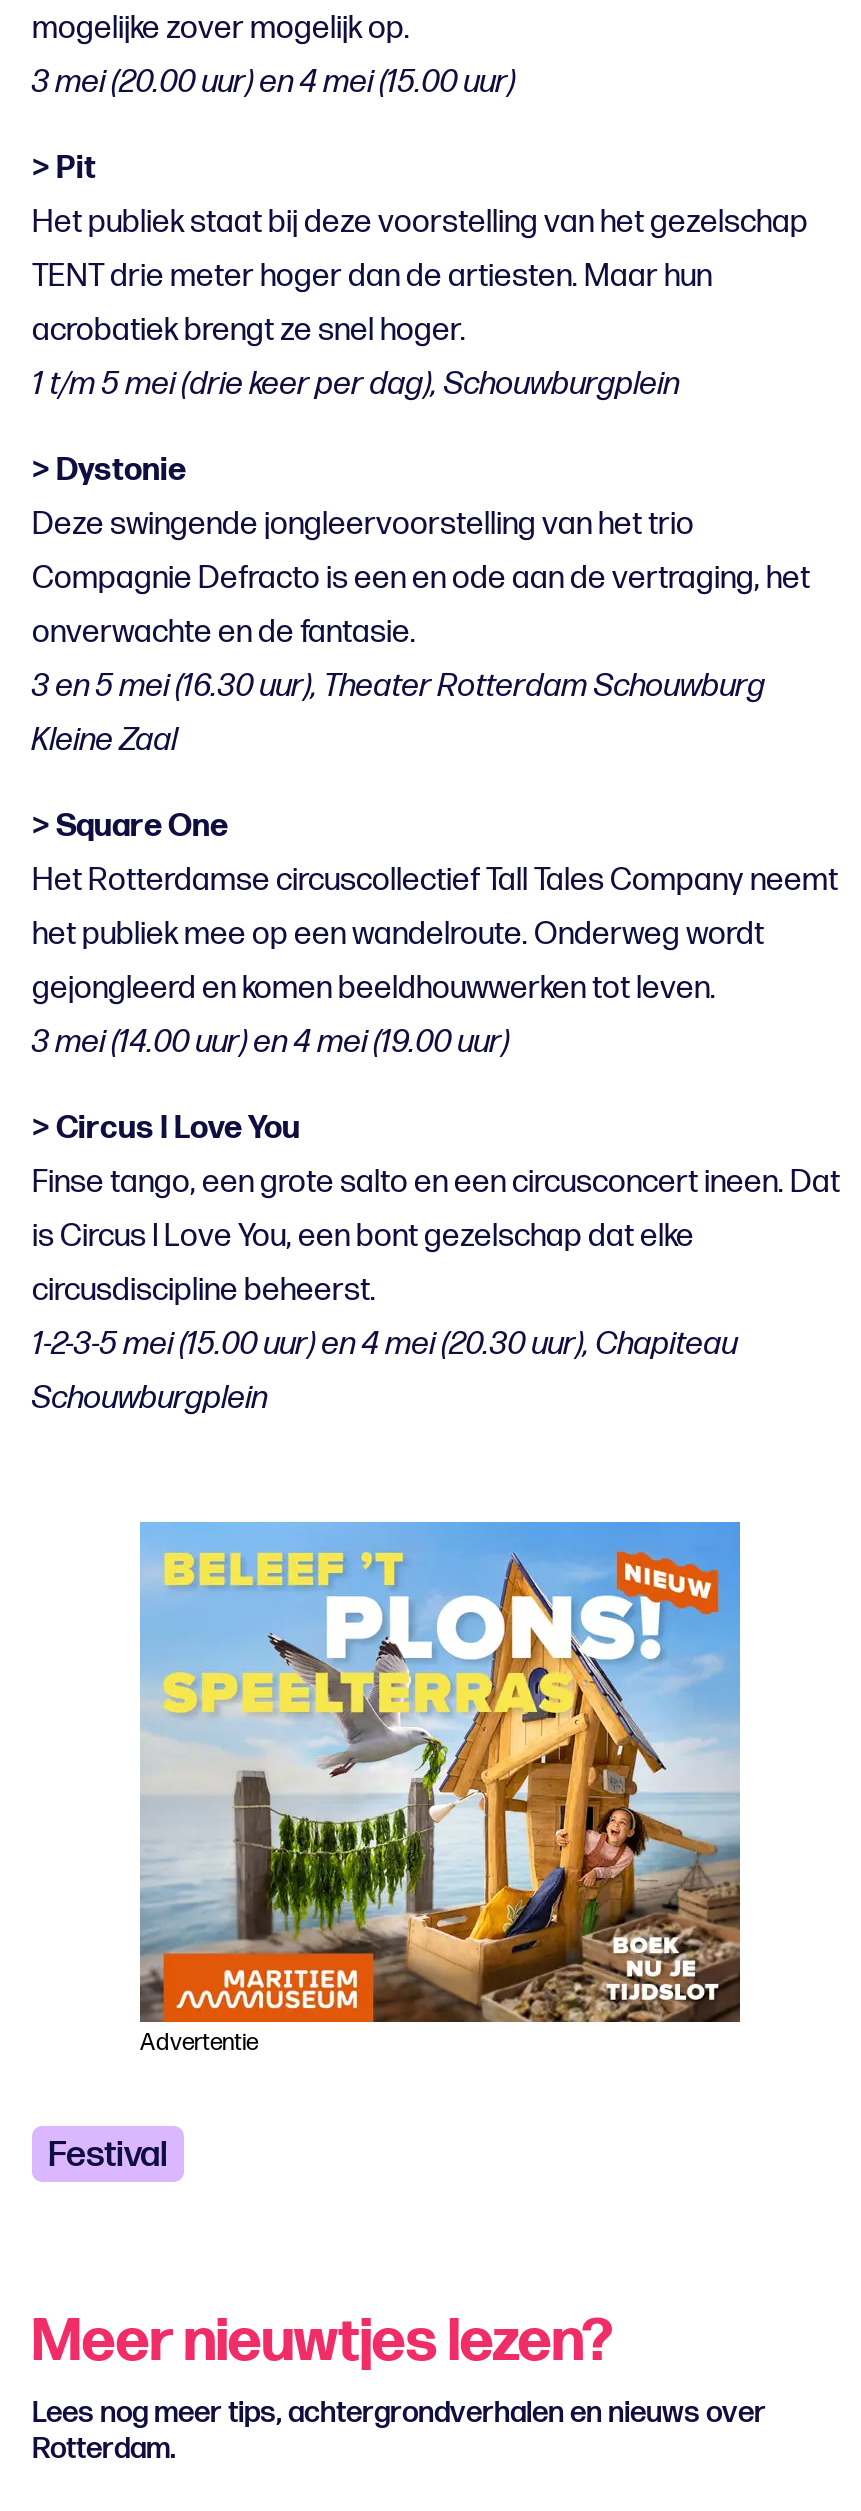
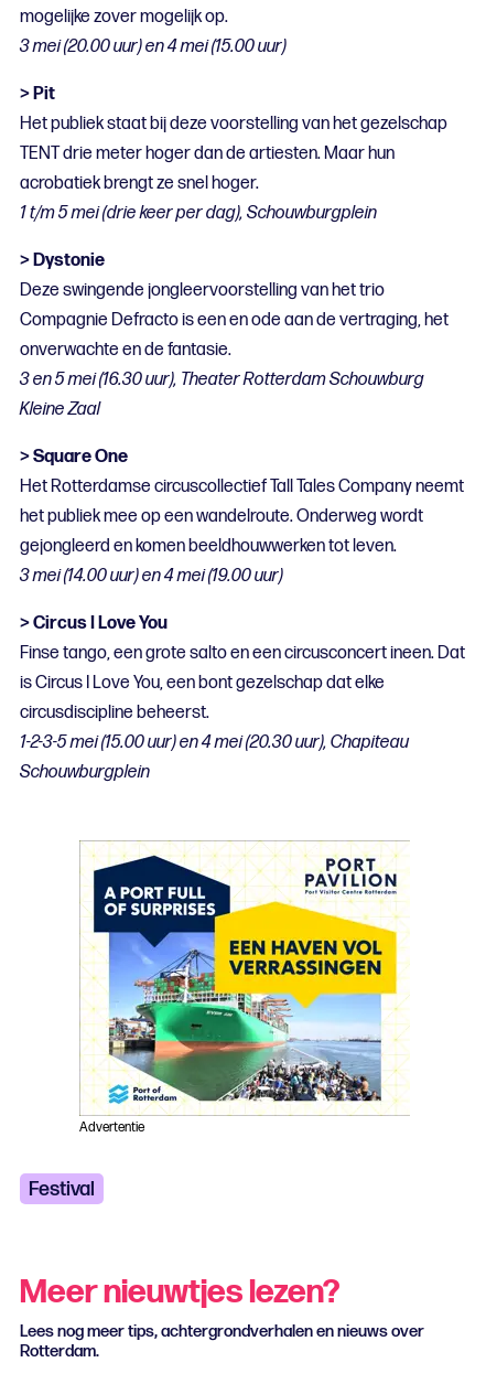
- [image]
+ [image]
